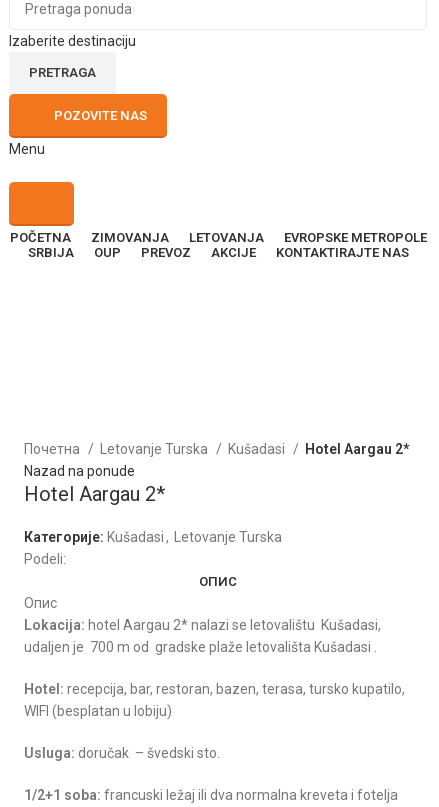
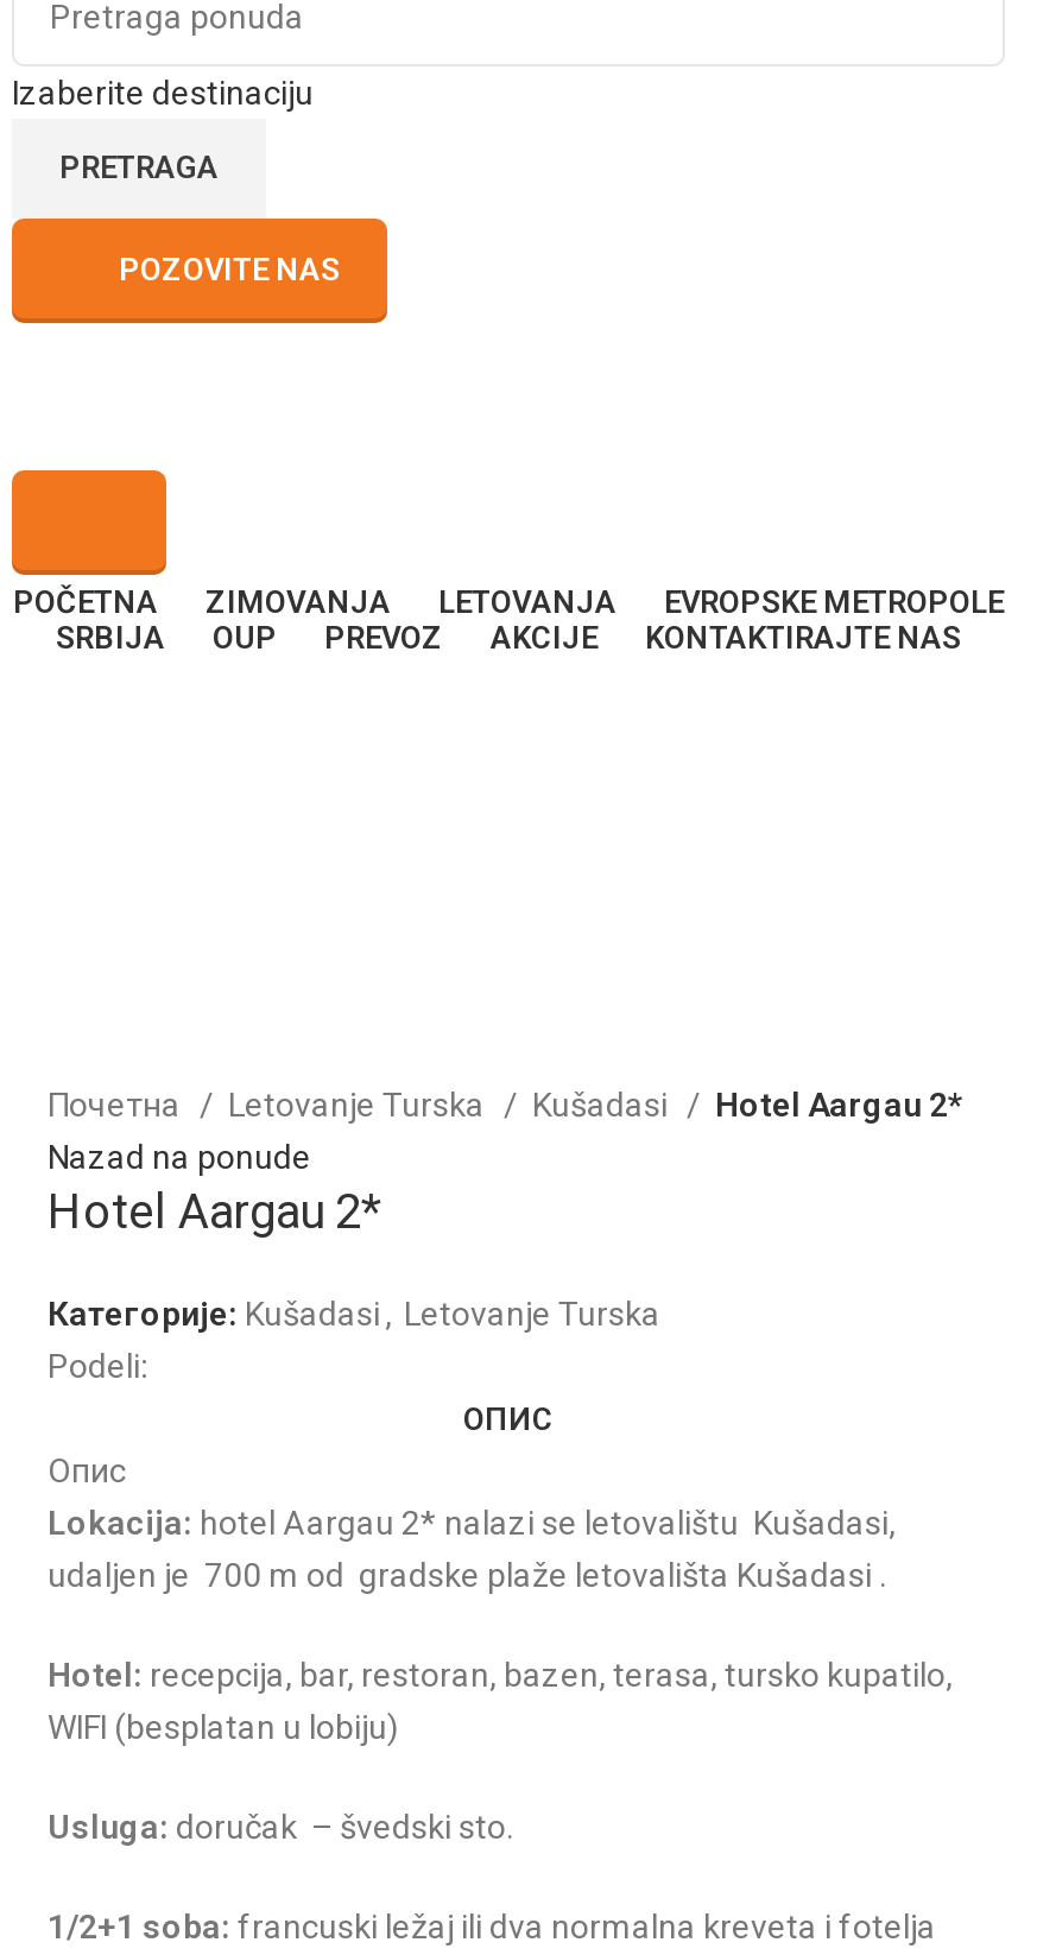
- Menu
